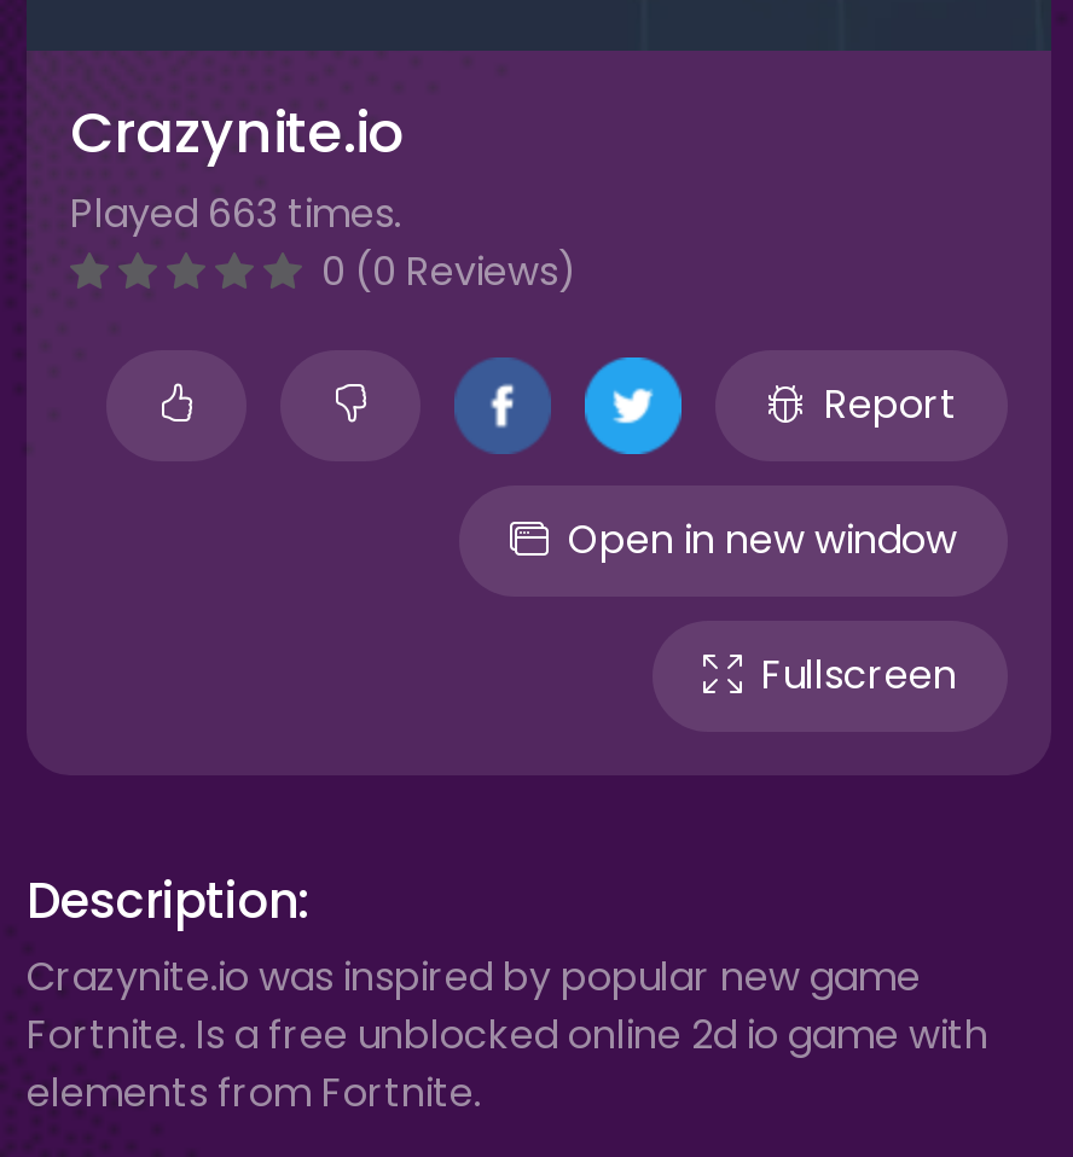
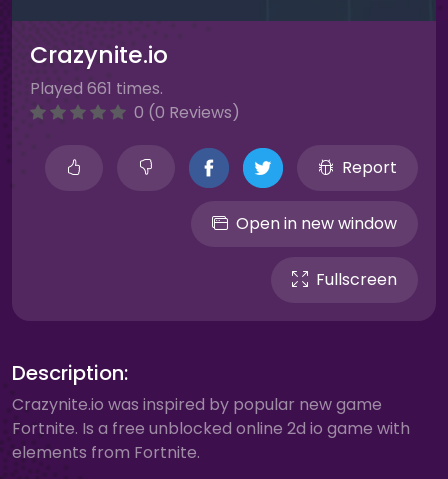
- Played 663 times.
+ Played 661 times.
